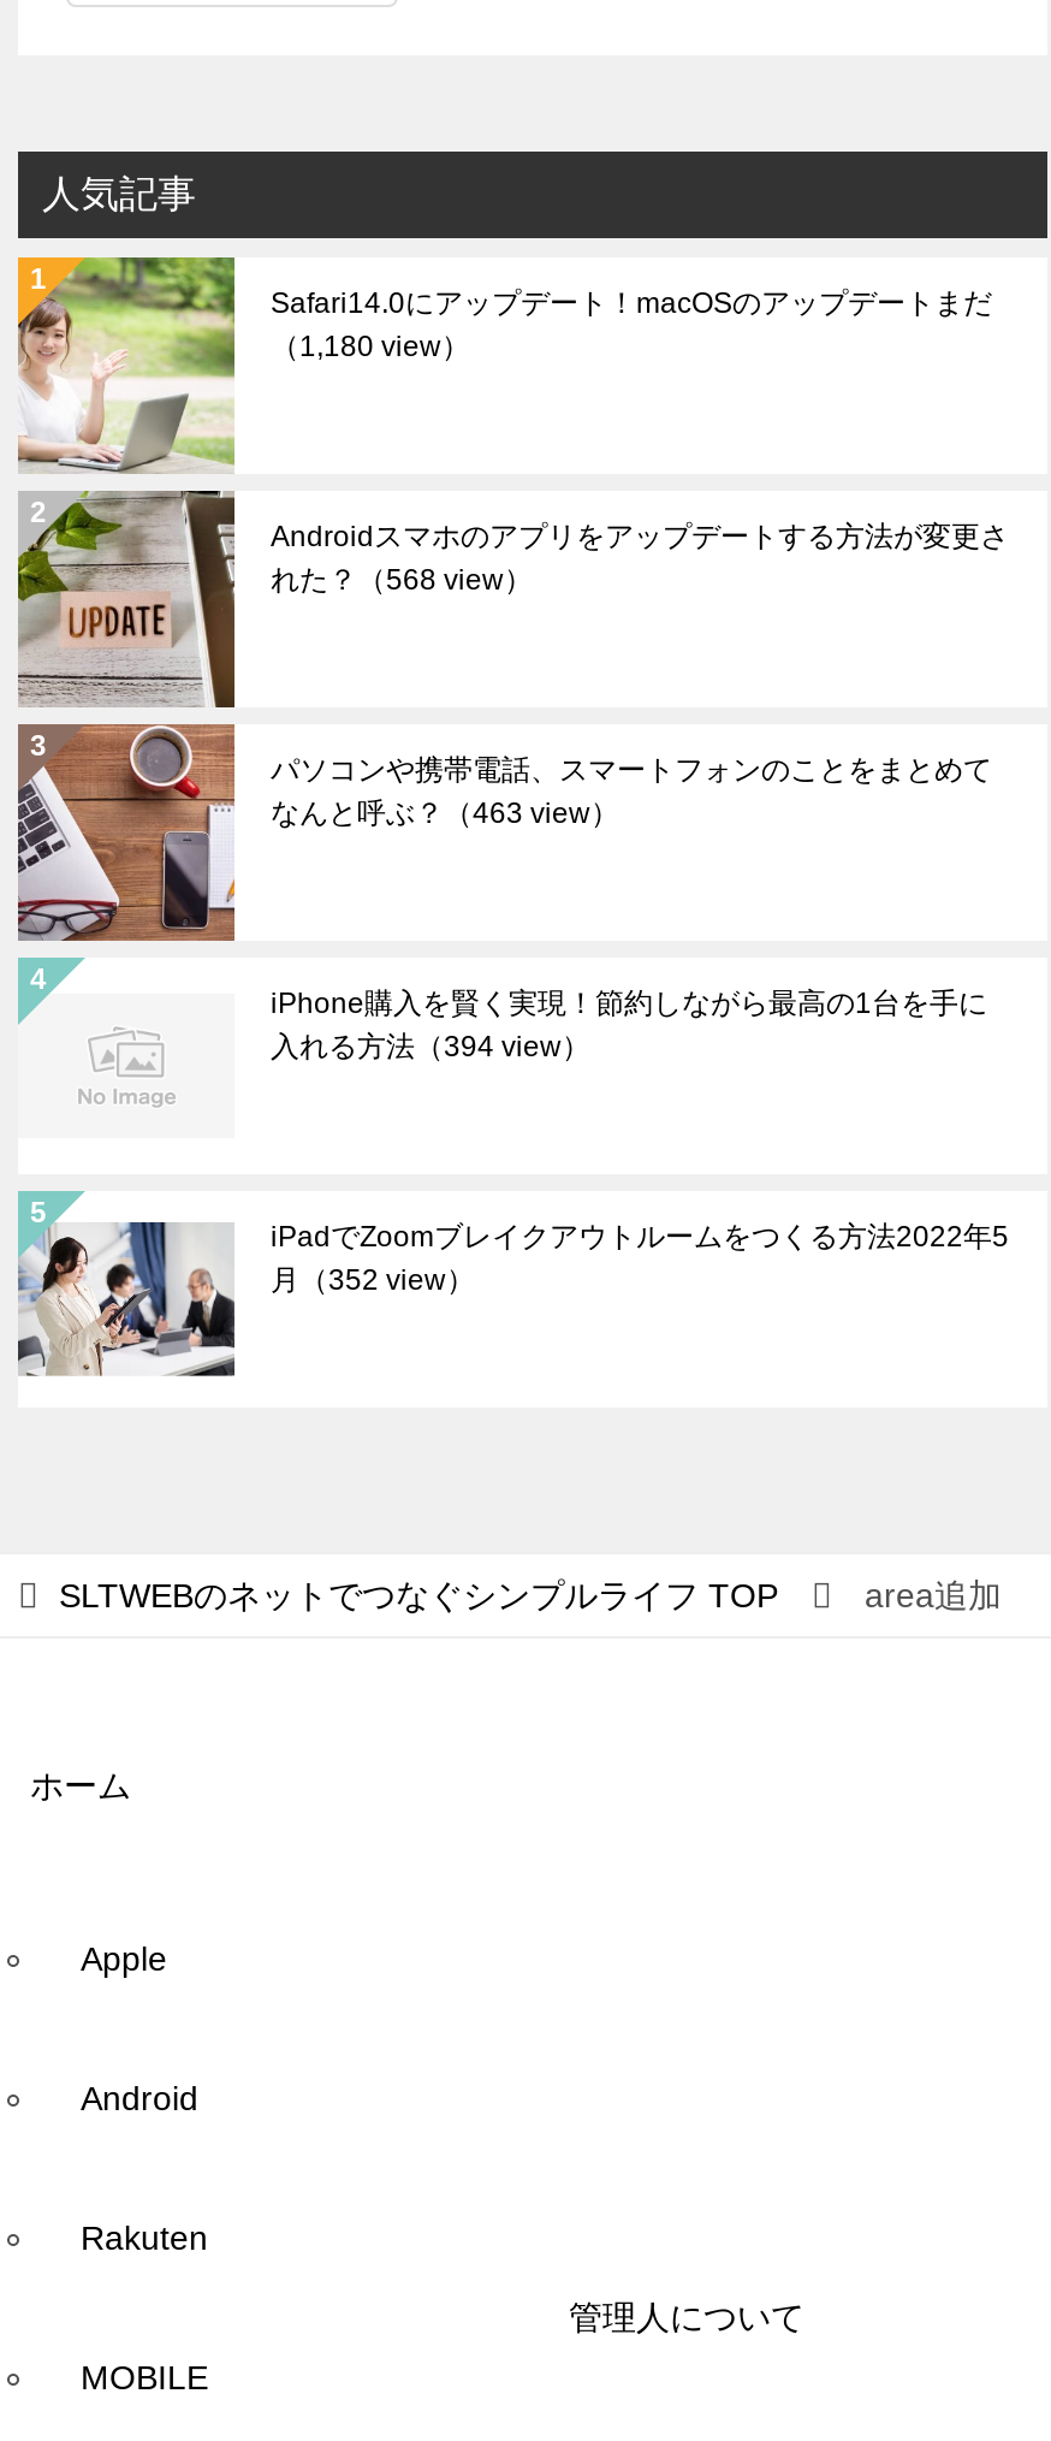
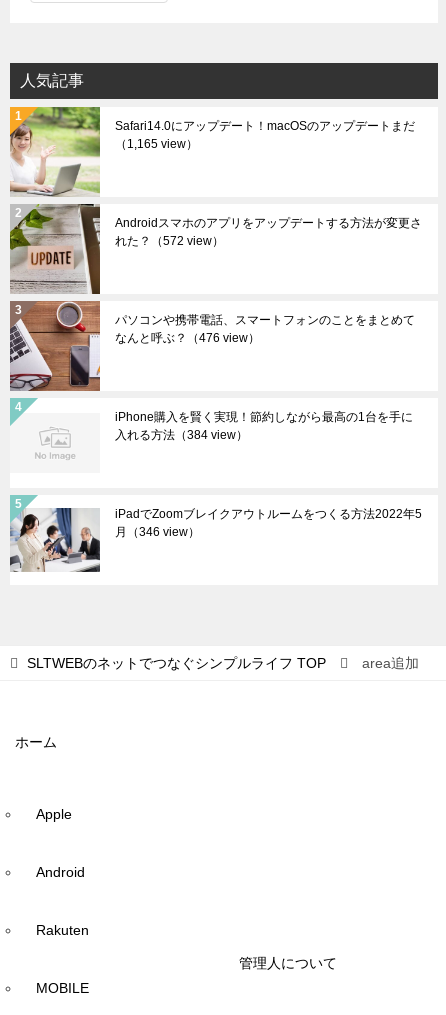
- （1,180 view）
+ （1,165 view）

- れた？（568 view）
+ れた？（572 view）

- なんと呼ぶ？（463 view）
+ なんと呼ぶ？（476 view）

- 入れる方法（394 view）
+ 入れる方法（384 view）

- 月（352 view）
+ 月（346 view）
